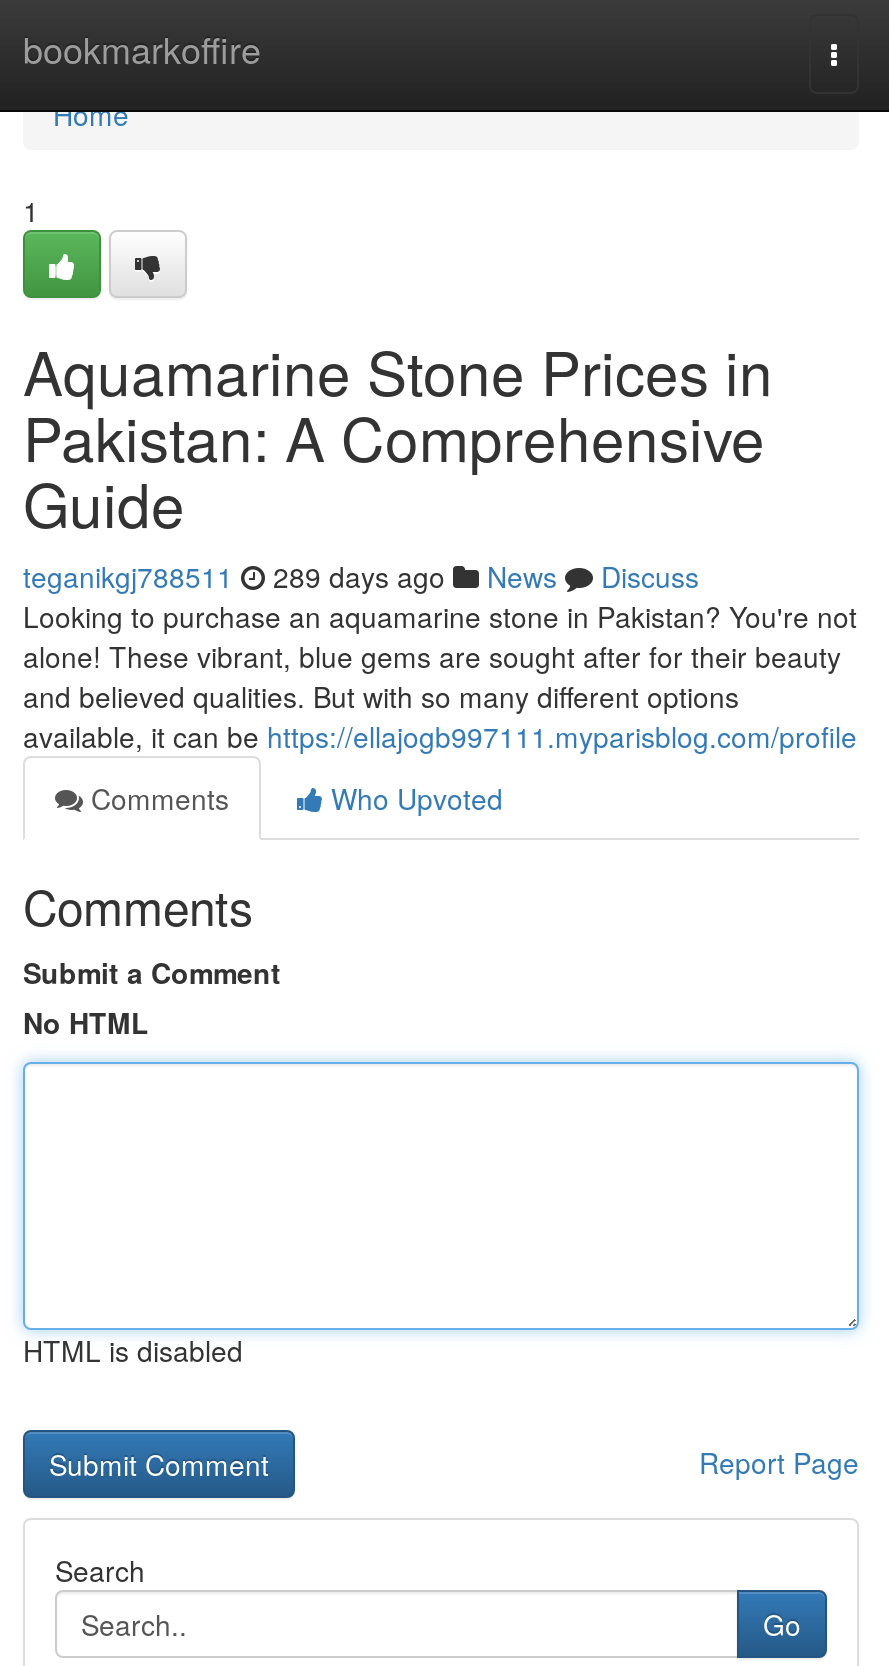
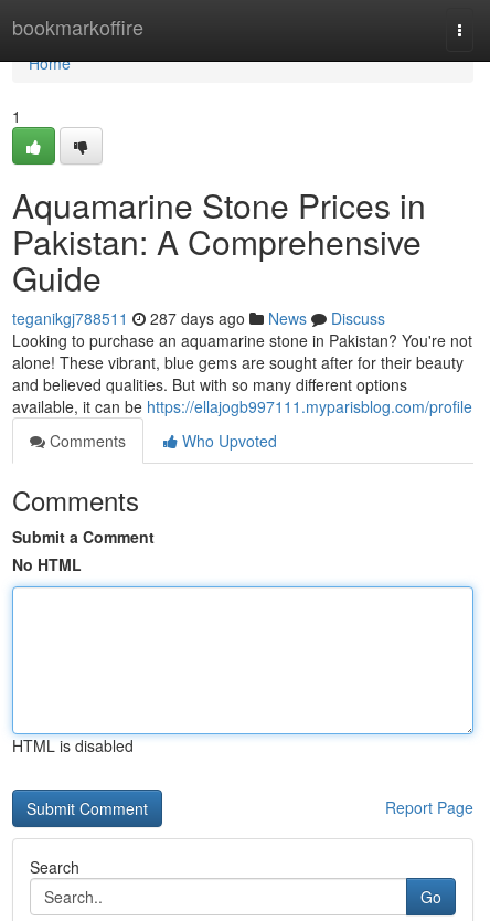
- teganikgj788511 289 days ago News Discuss
+ teganikgj788511 287 days ago News Discuss
